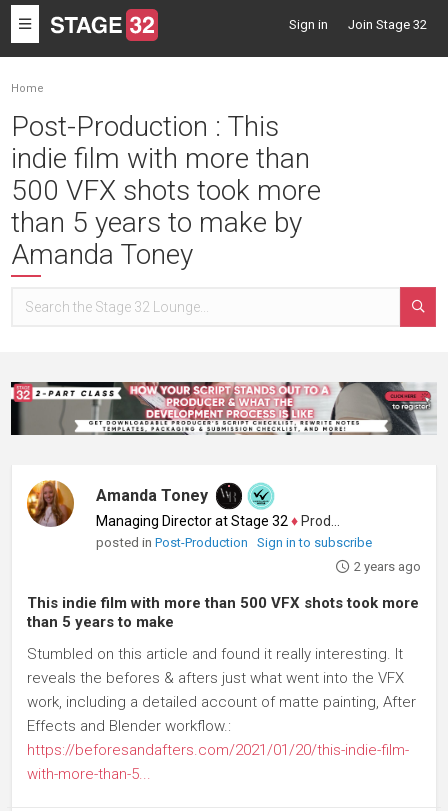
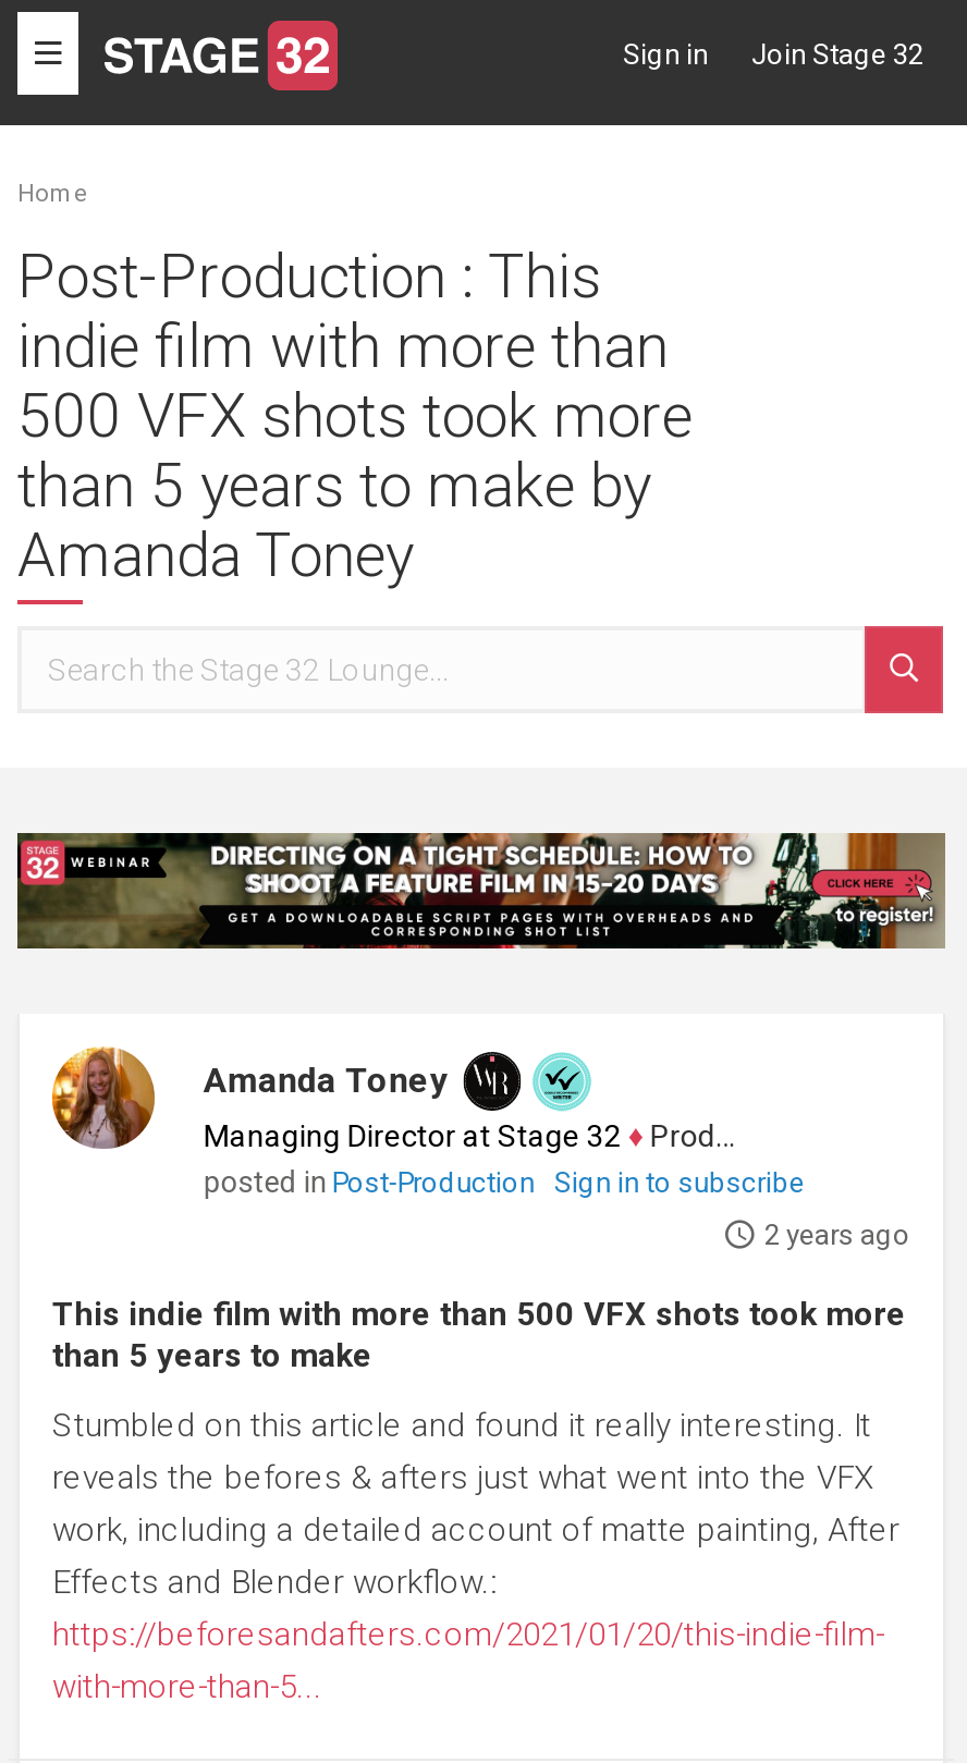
- [image]
+ [image]
